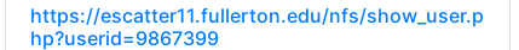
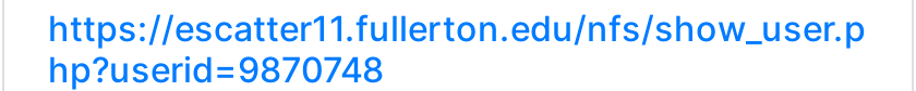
- hp?userid=9867399
+ hp?userid=9870748
